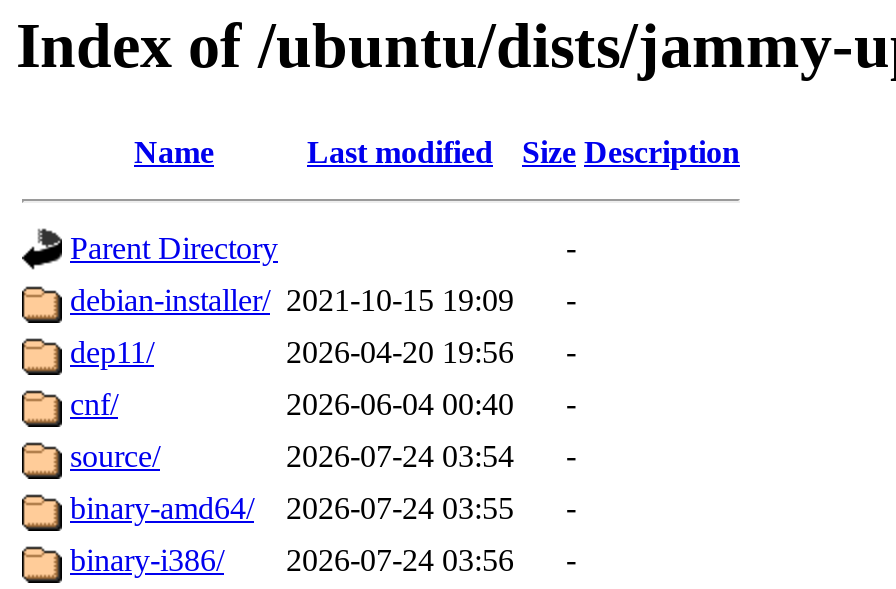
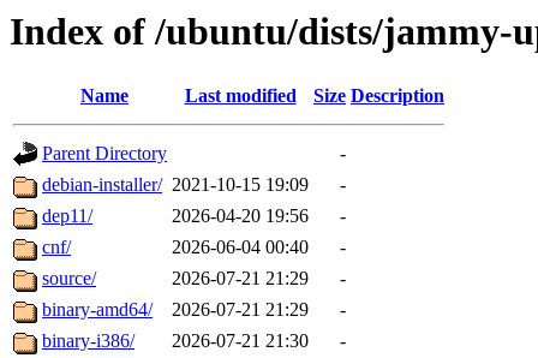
- 2026-07-24 03:54
+ 2026-07-21 21:29

- 2026-07-24 03:55
+ 2026-07-21 21:29

- 2026-07-24 03:56
+ 2026-07-21 21:30
